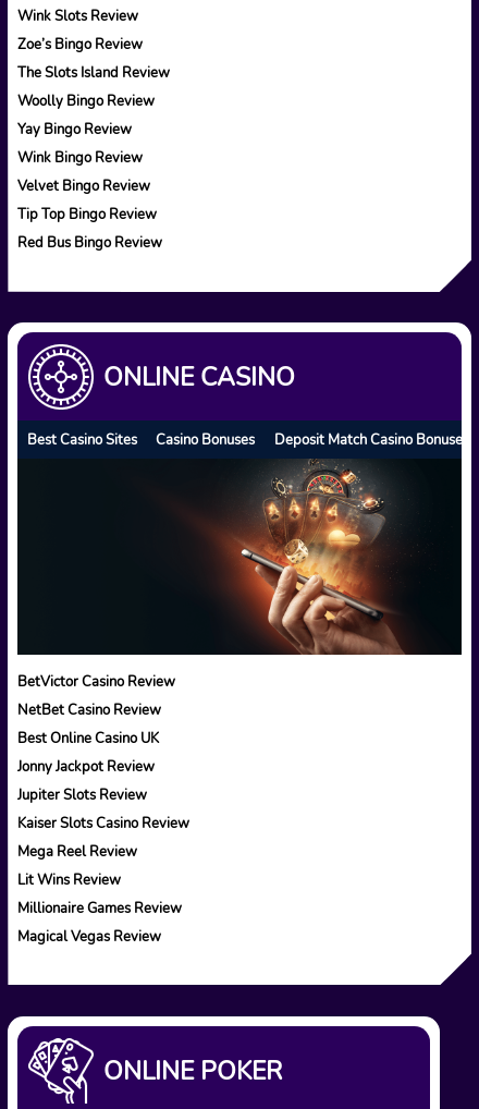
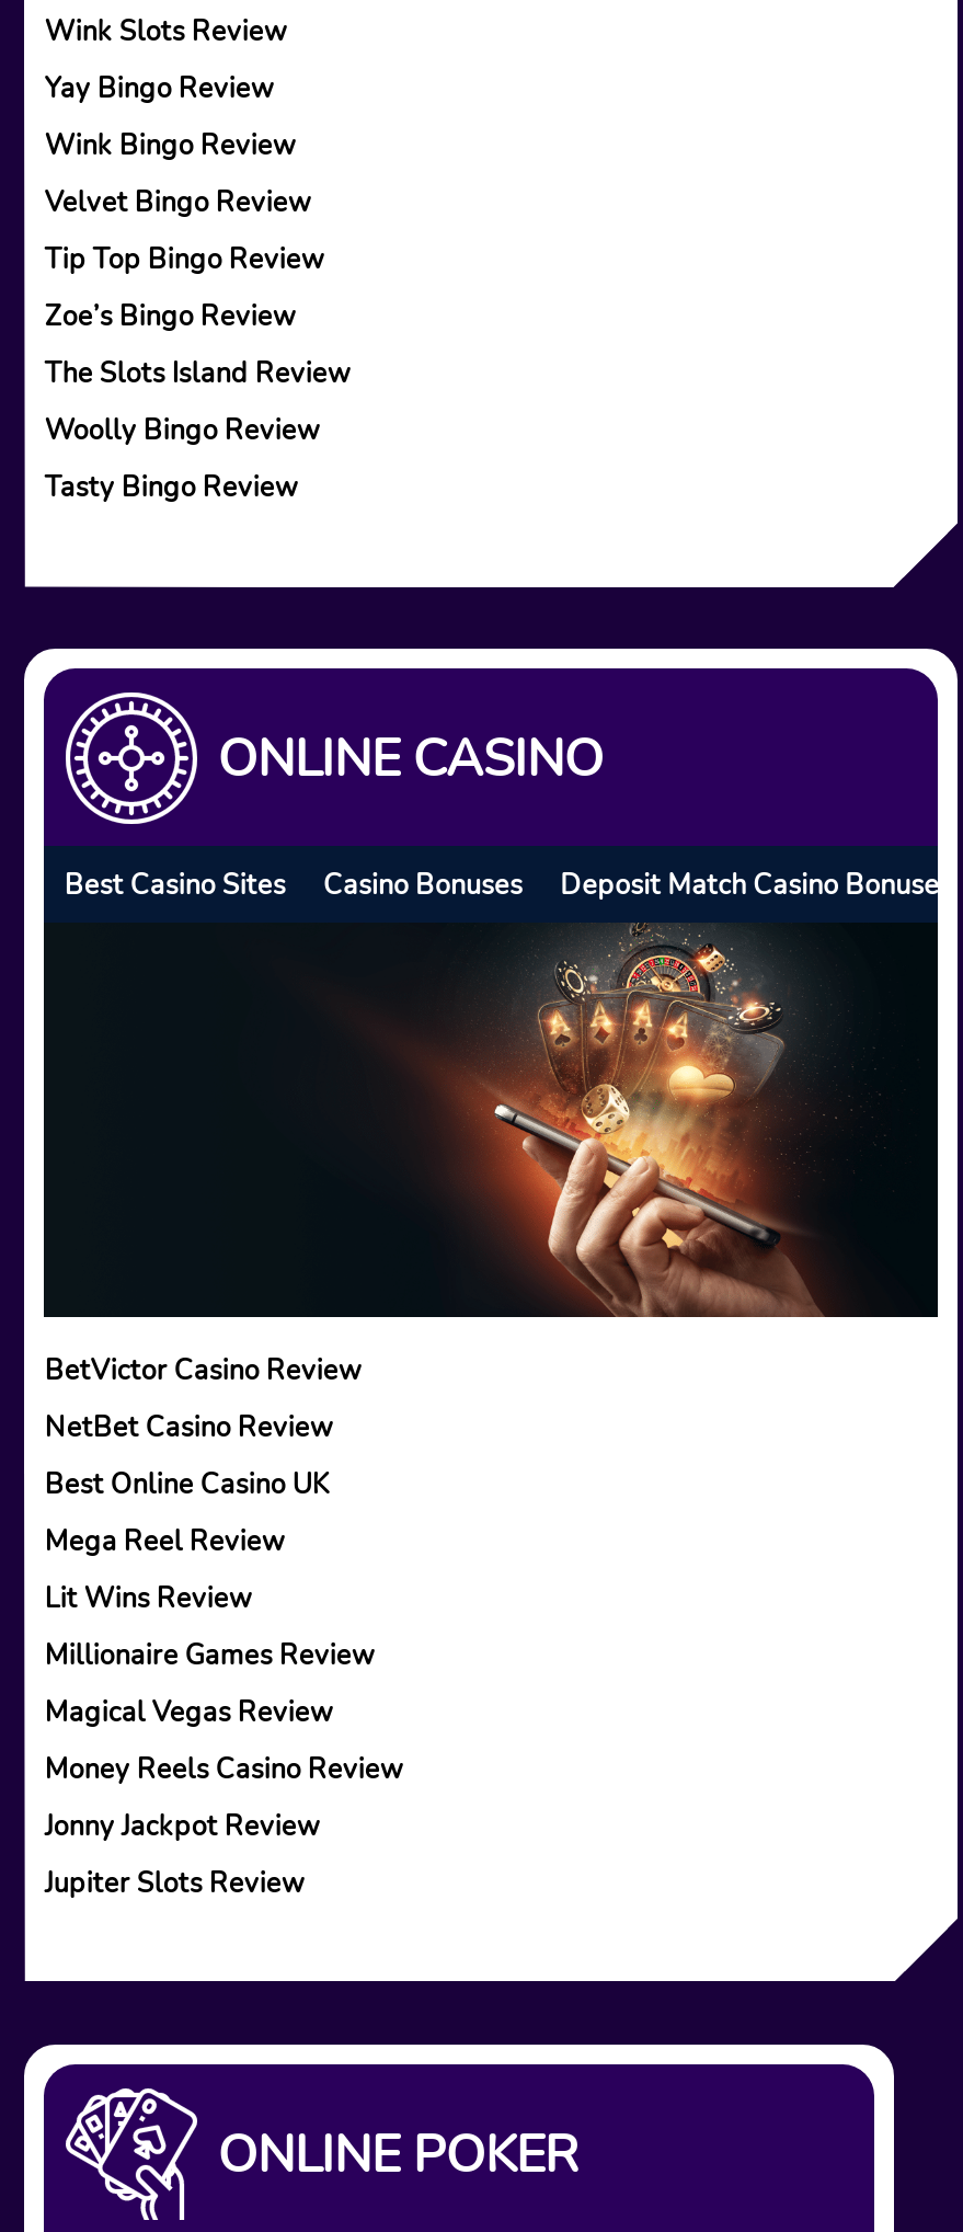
moved down: Zoe’s Bingo Review | The Slots Island Review | Woolly Bingo Review

moved up: Yay Bingo Review | Wink Bingo Review | Velvet Bingo Review | Tip Top Bingo Review

- Red Bus Bingo Review
+ Tasty Bingo Review

moved down: Jonny Jackpot Review | Jupiter Slots Review

- Kaiser Slots Casino Review

moved up: Mega Reel Review | Lit Wins Review | Millionaire Games Review | Magical Vegas Review

+ Money Reels Casino Review
